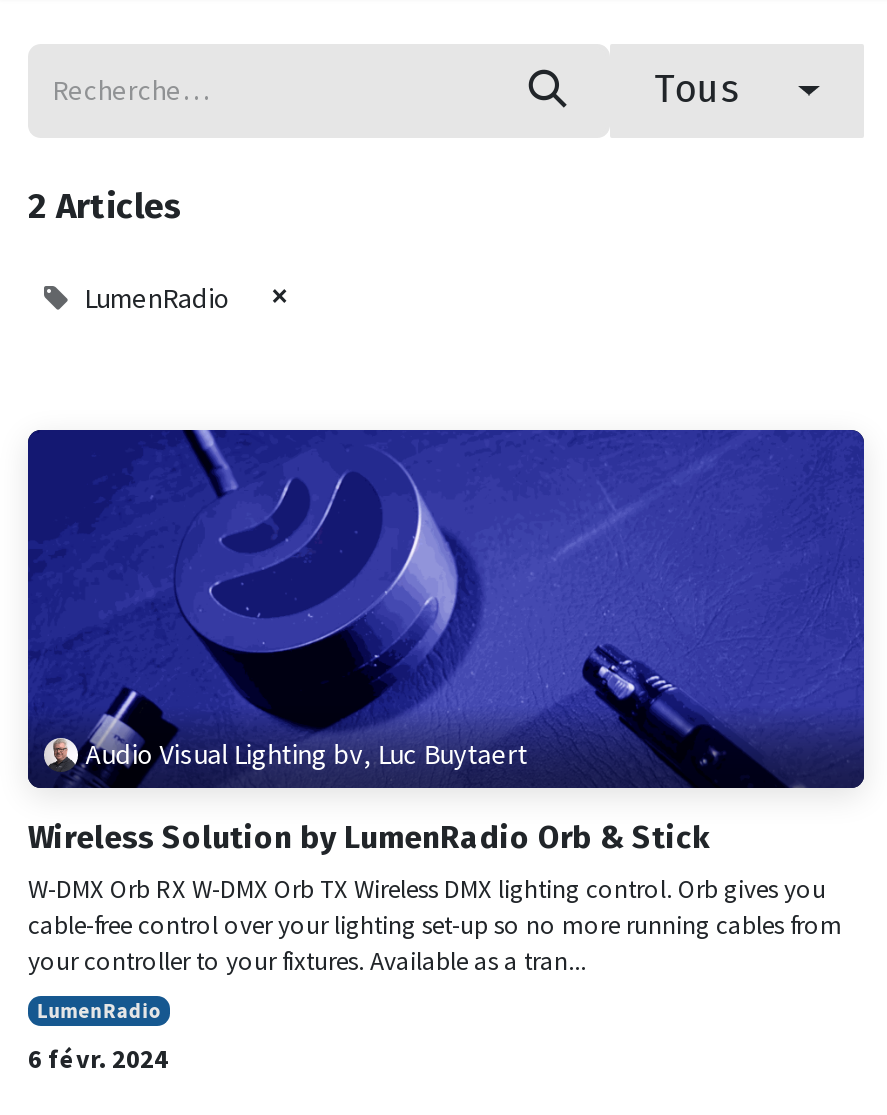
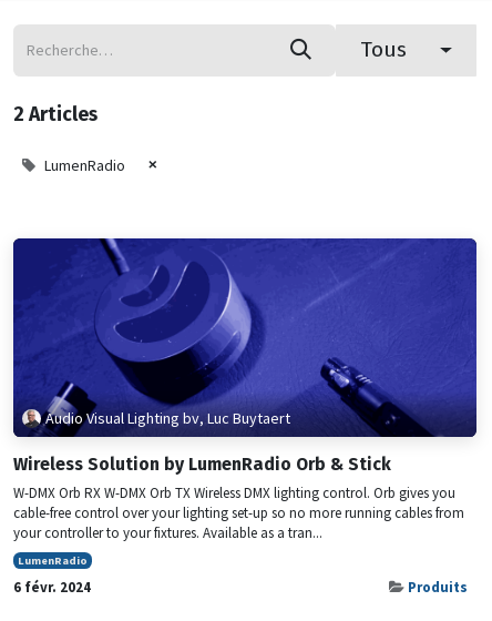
+ Produits
